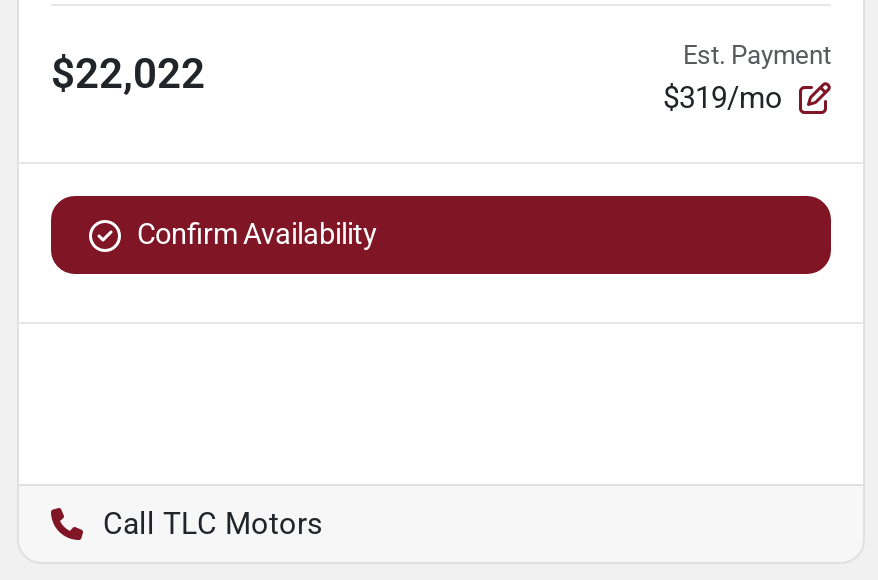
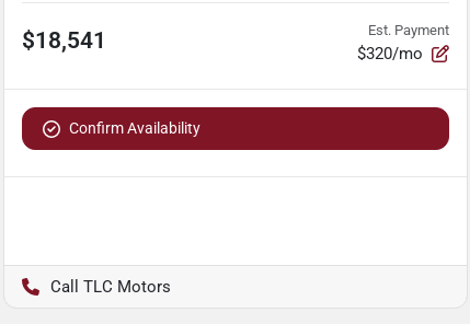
- $22,022
+ $18,541

- $319/mo
+ $320/mo
